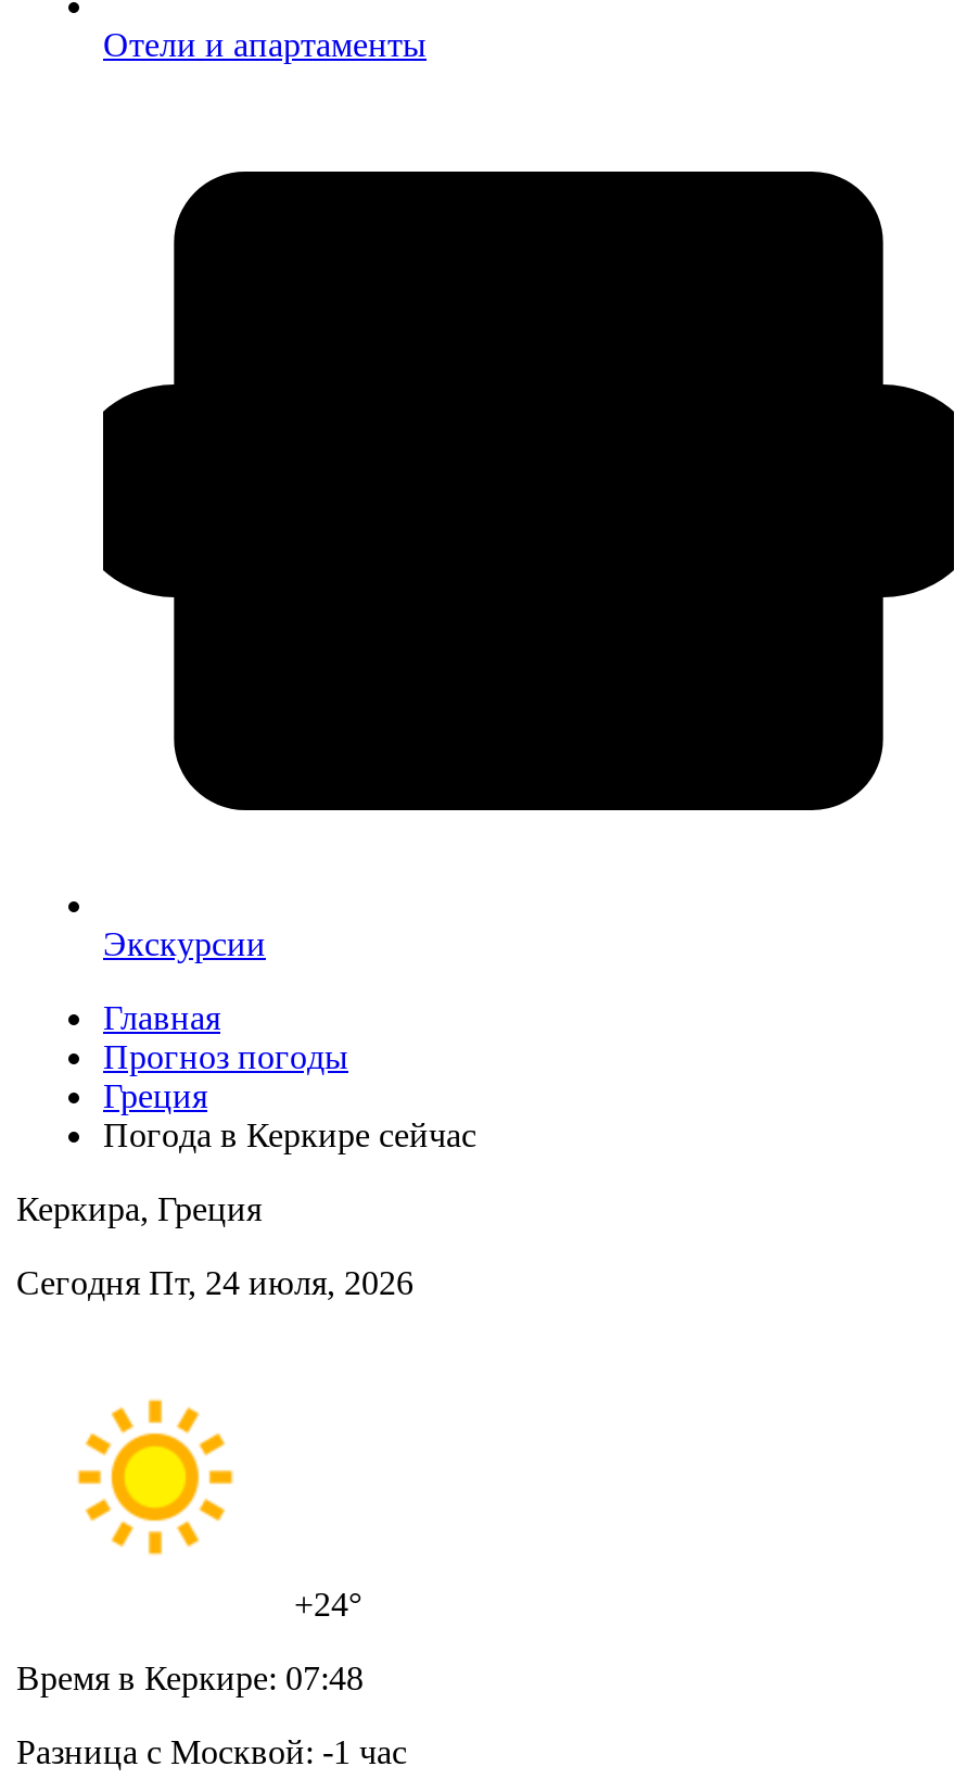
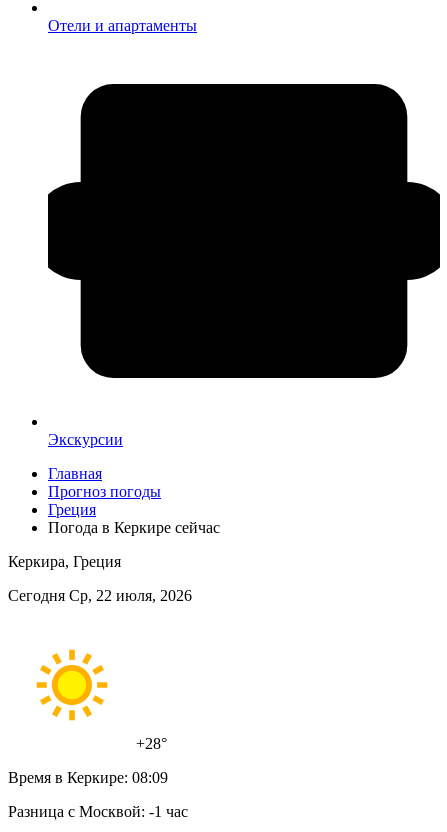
- Сегодня Пт, 24 июля, 2026
+ Сегодня Ср, 22 июля, 2026

- +24°
+ +28°

- Время в Керкире: 07:48
+ Время в Керкире: 08:09
